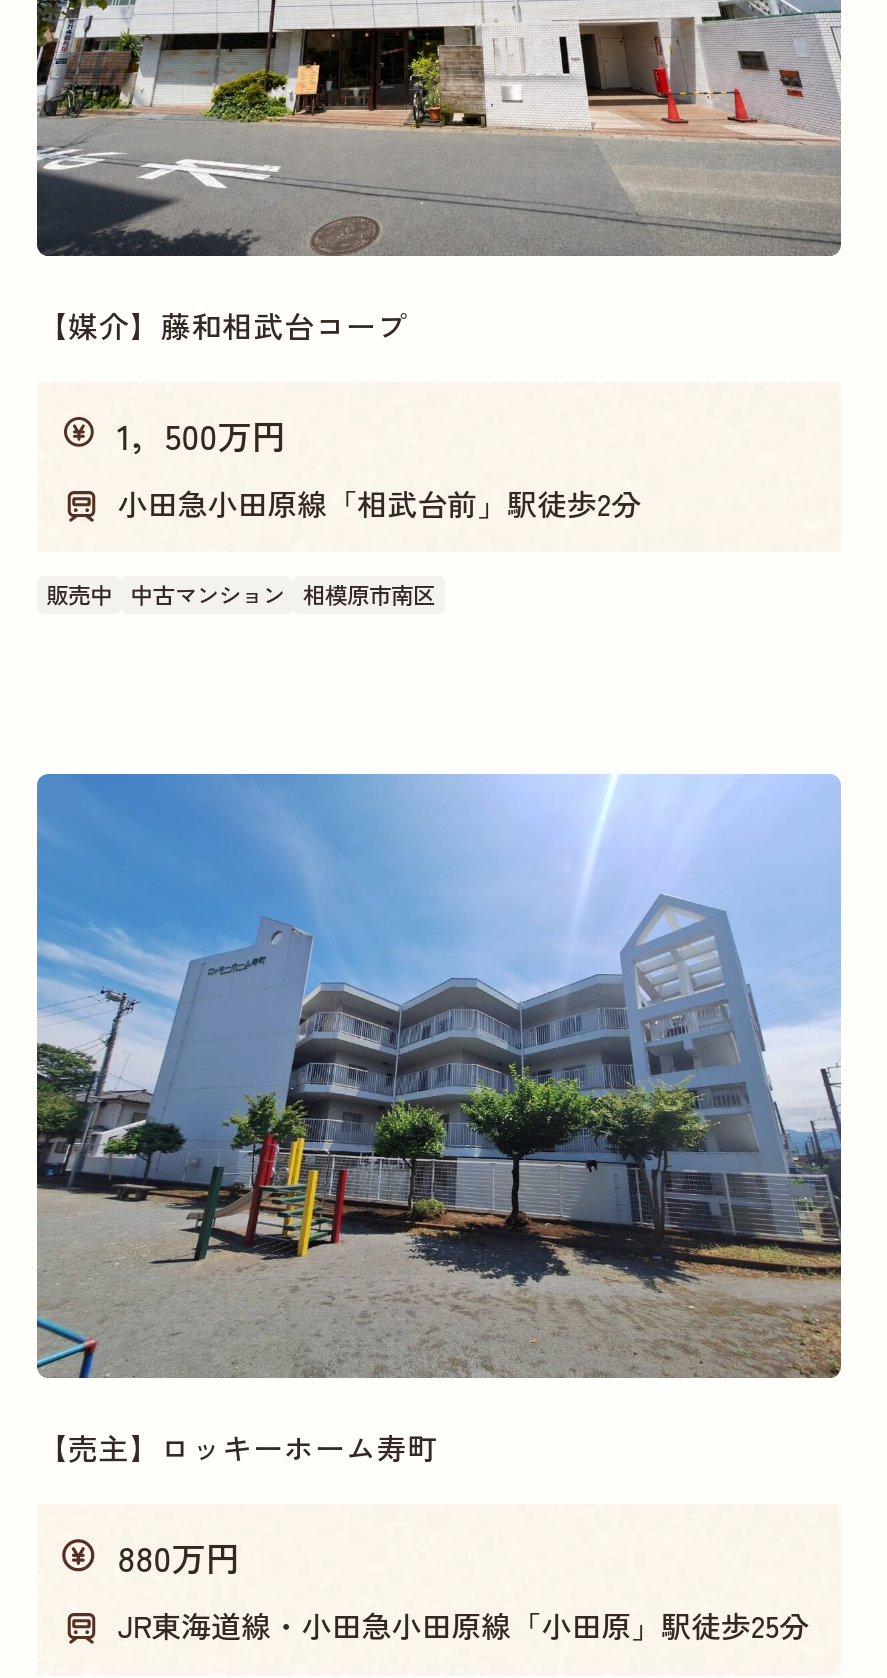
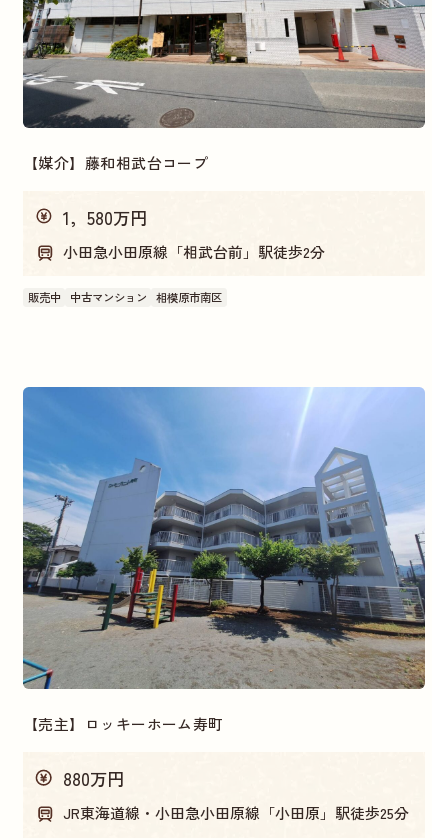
- 1，500万円
+ 1，580万円
